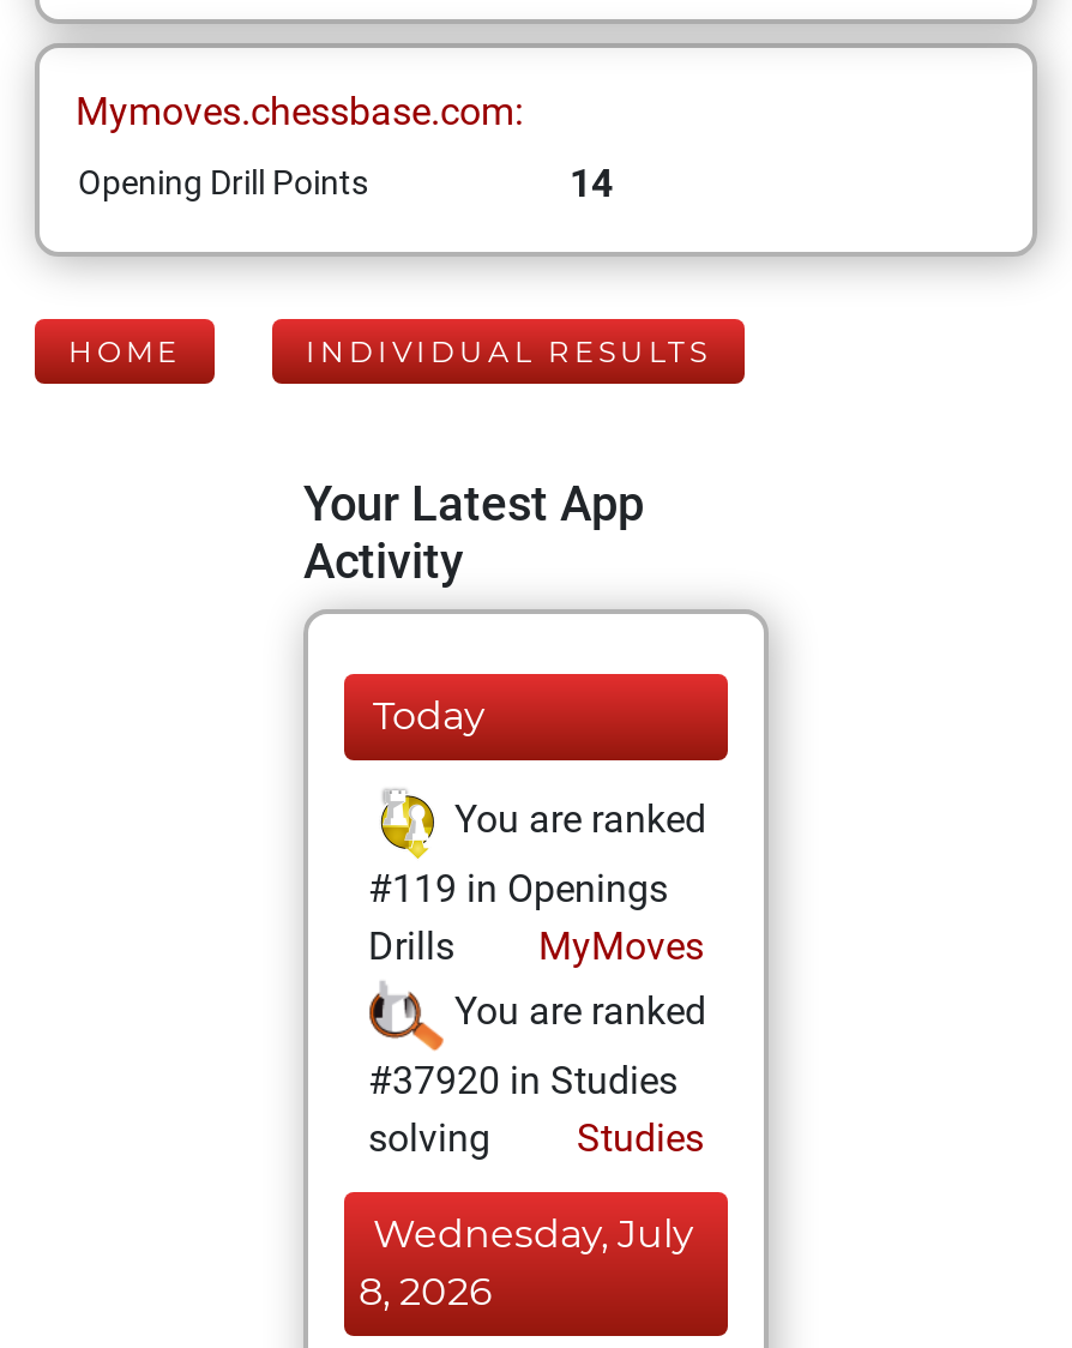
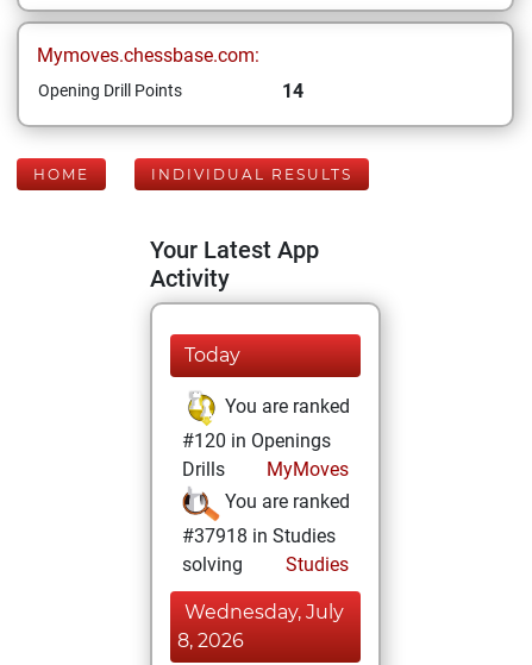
- #119 in Openings
+ #120 in Openings

- #37920 in Studies
+ #37918 in Studies
